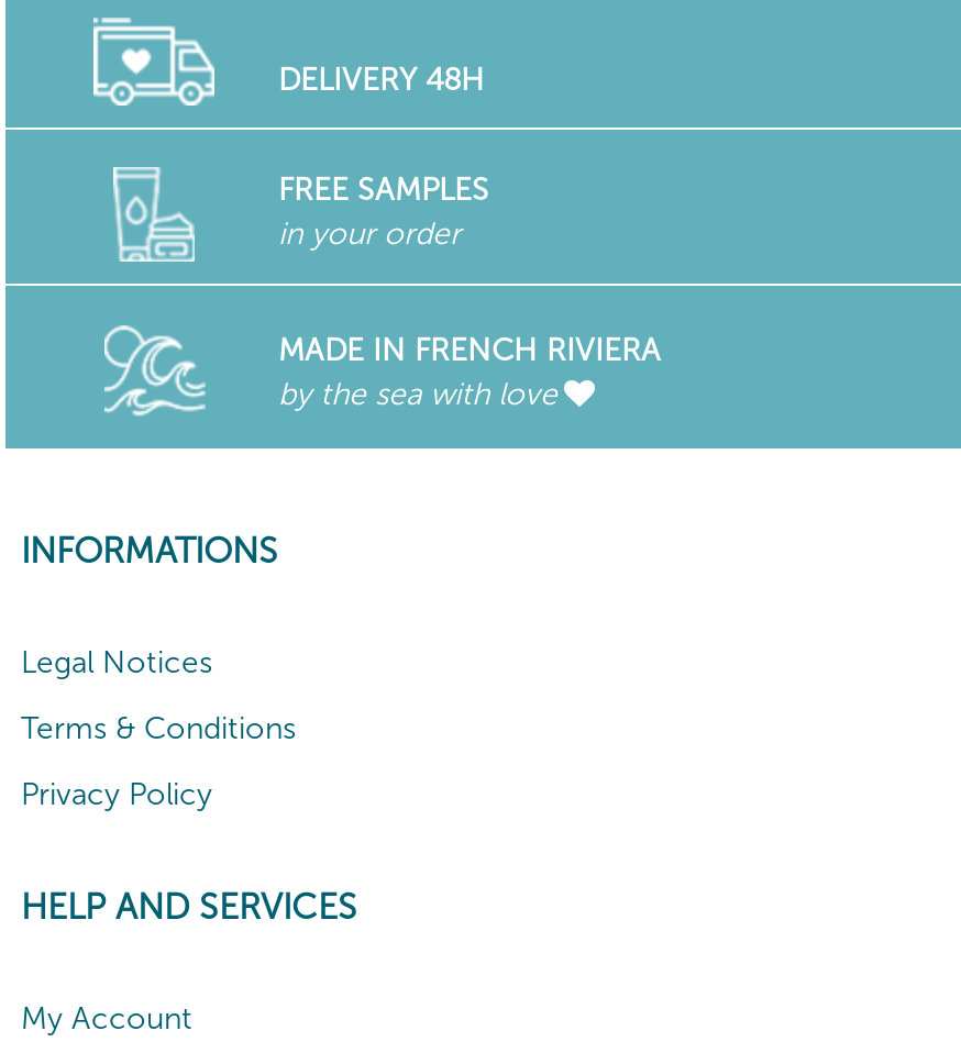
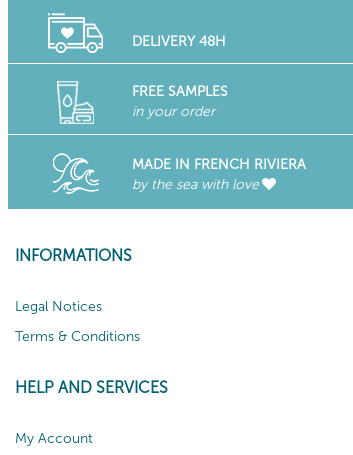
- Privacy Policy
